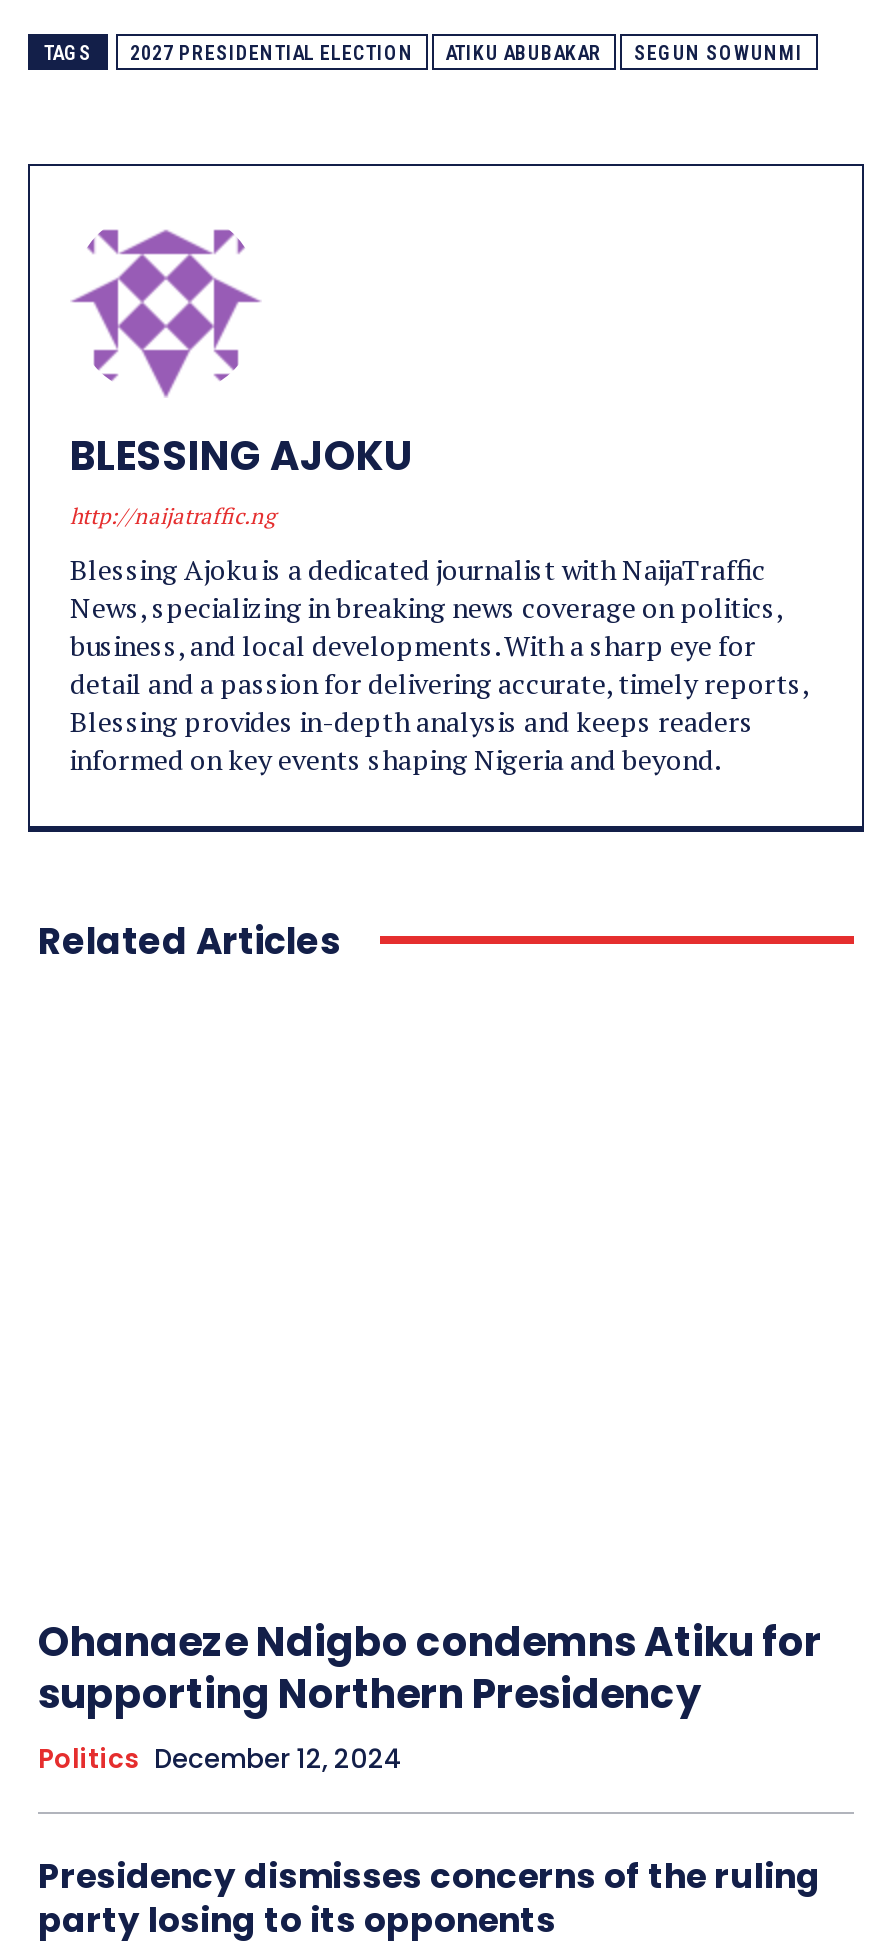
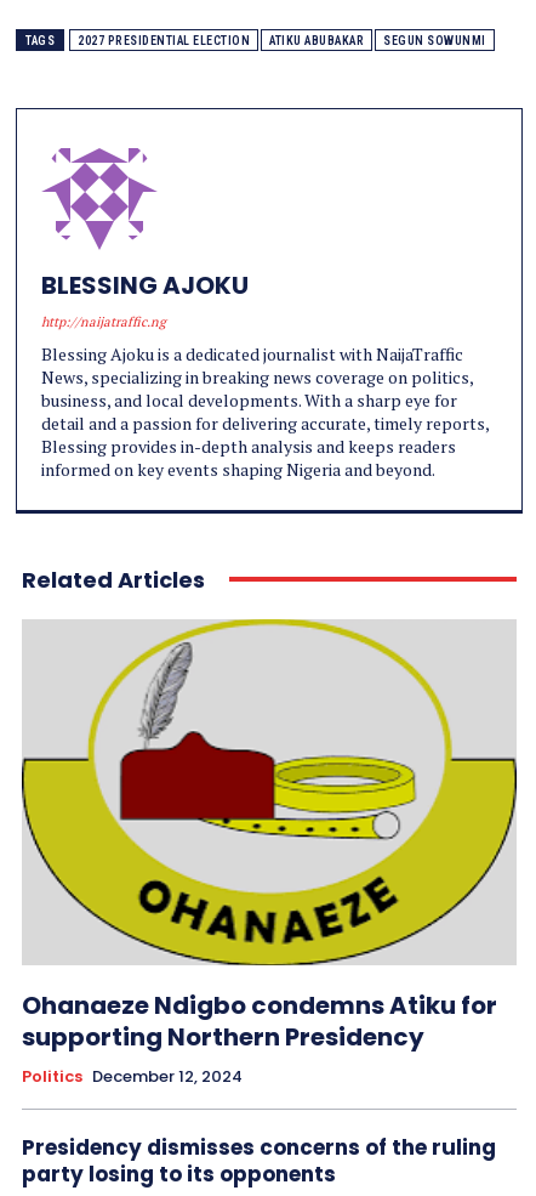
+ [image]
